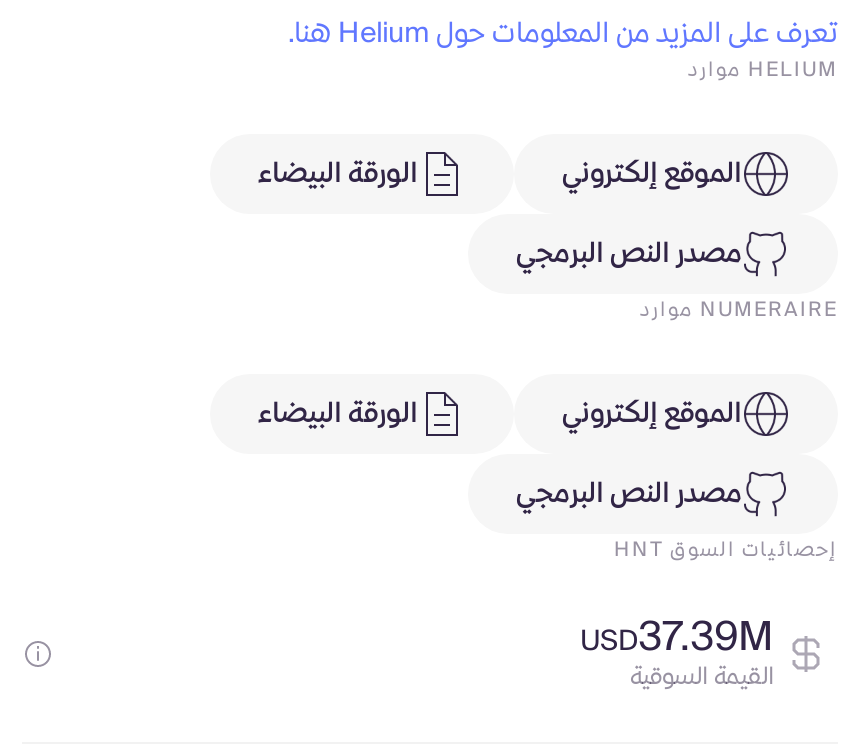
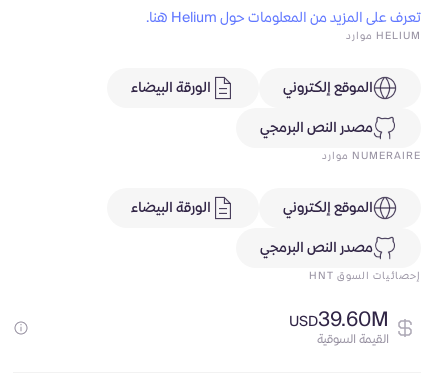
- USD 37.39M
+ USD 39.60M
